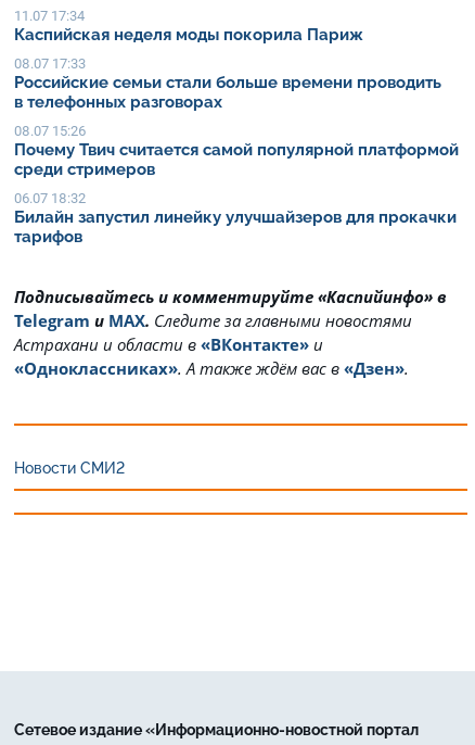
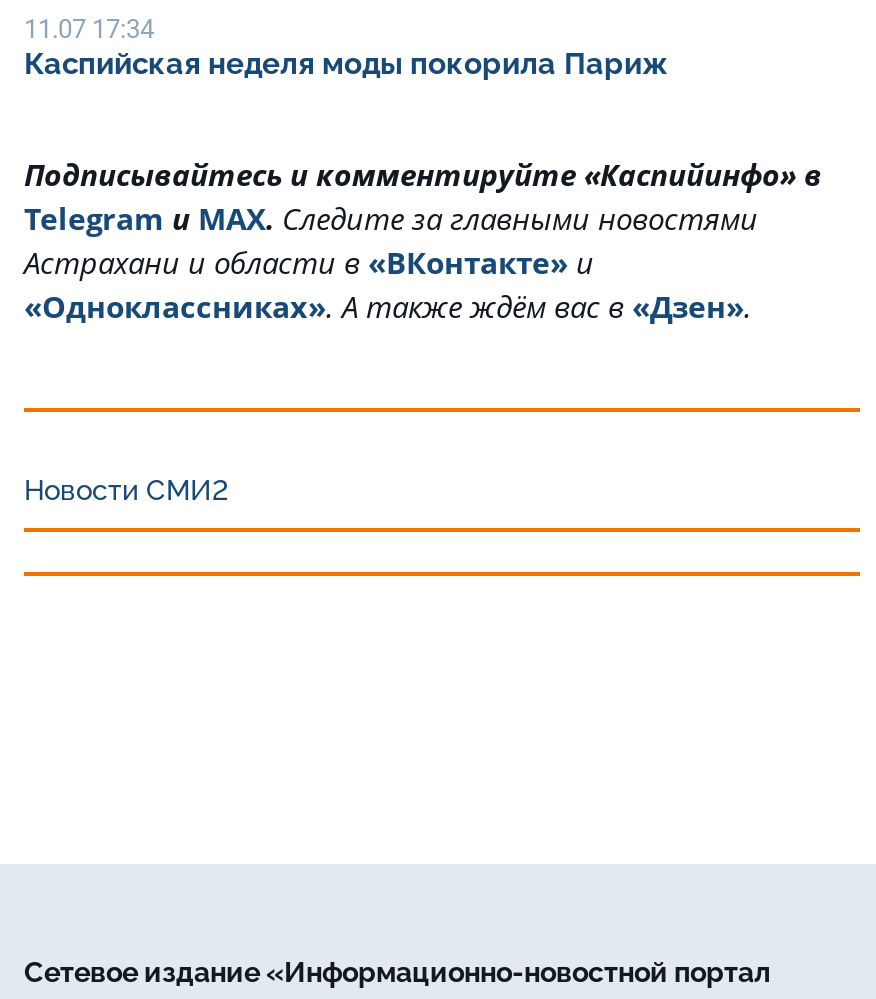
- 08.07 17:33
- Российские семьи стали больше времени проводить
- в телефонных разговорах
- 08.07 15:26
- Почему Твич считается самой популярной платформой
- среди стримеров
- 06.07 18:32
- Билайн запустил линейку улучшайзеров для прокачки
- тарифов
